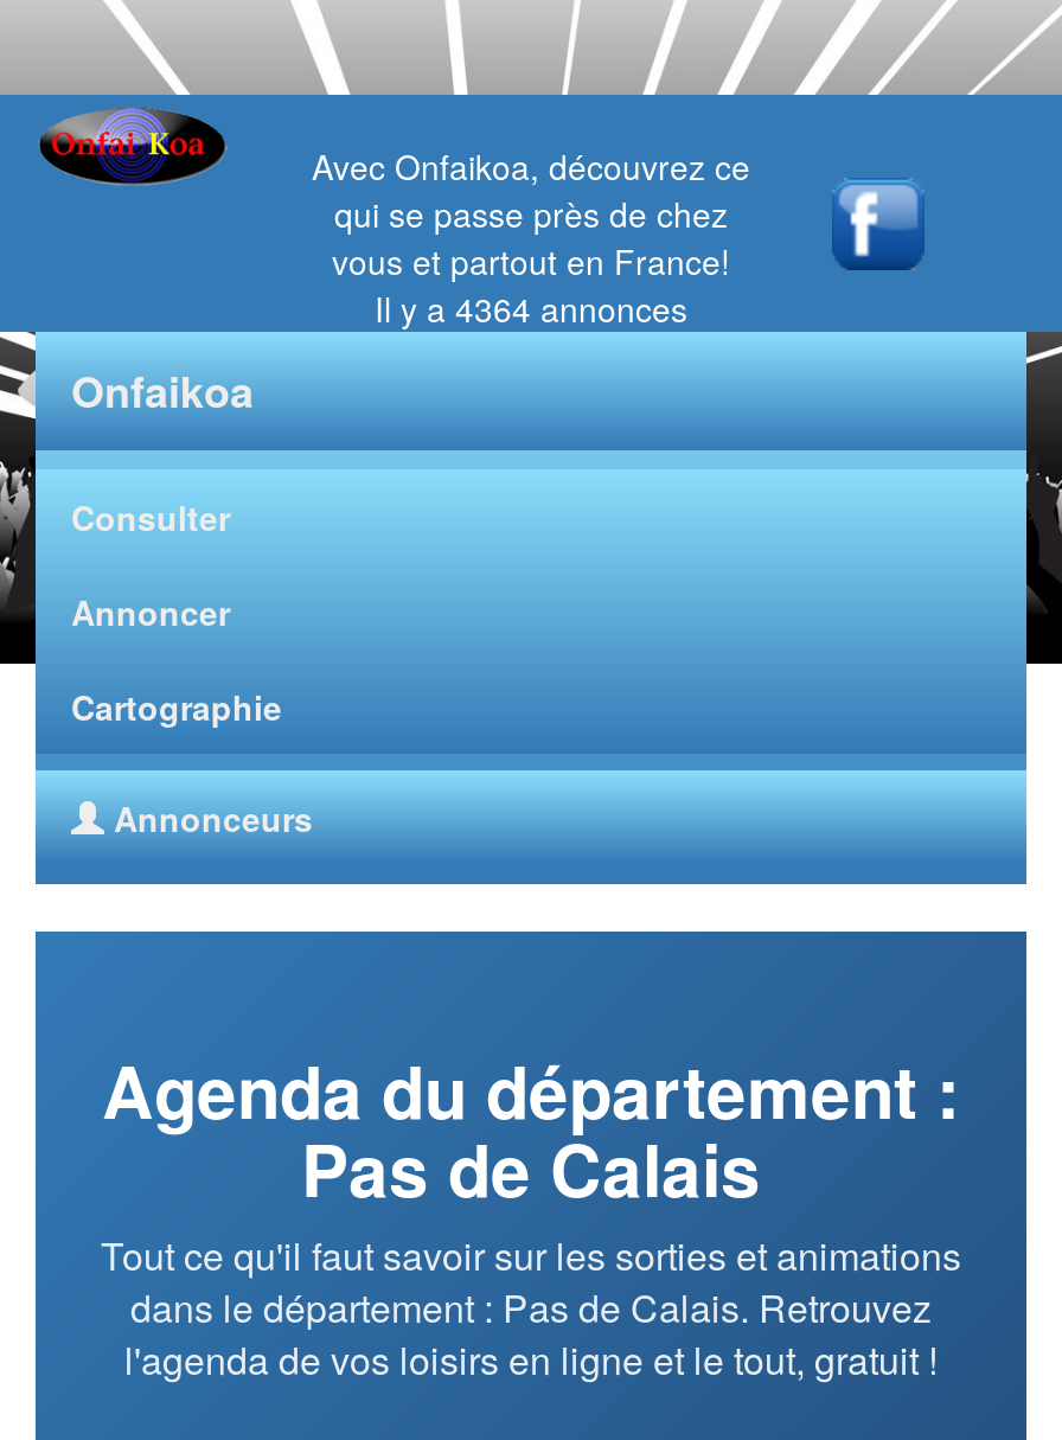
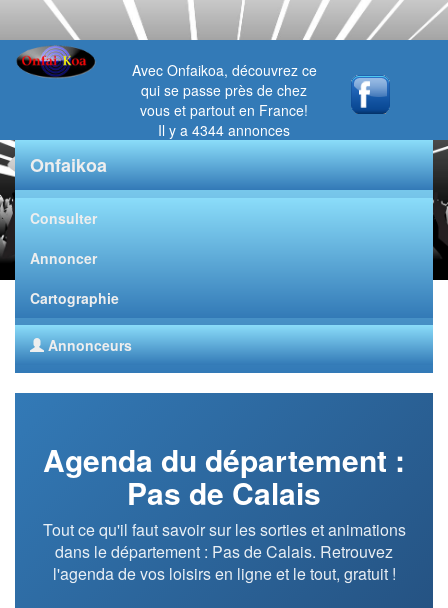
- Il y a 4364 annonces
+ Il y a 4344 annonces
